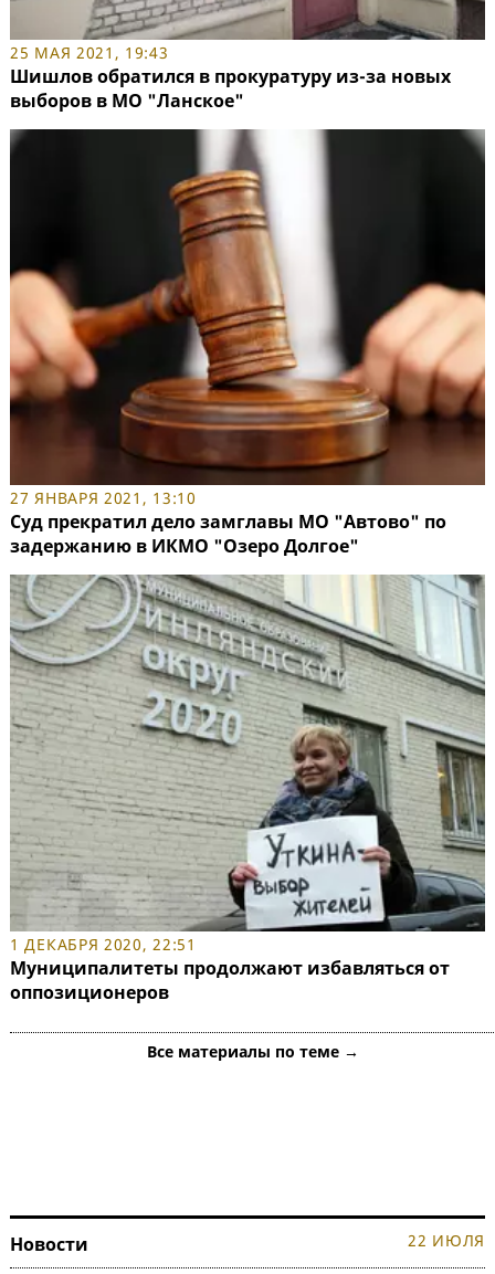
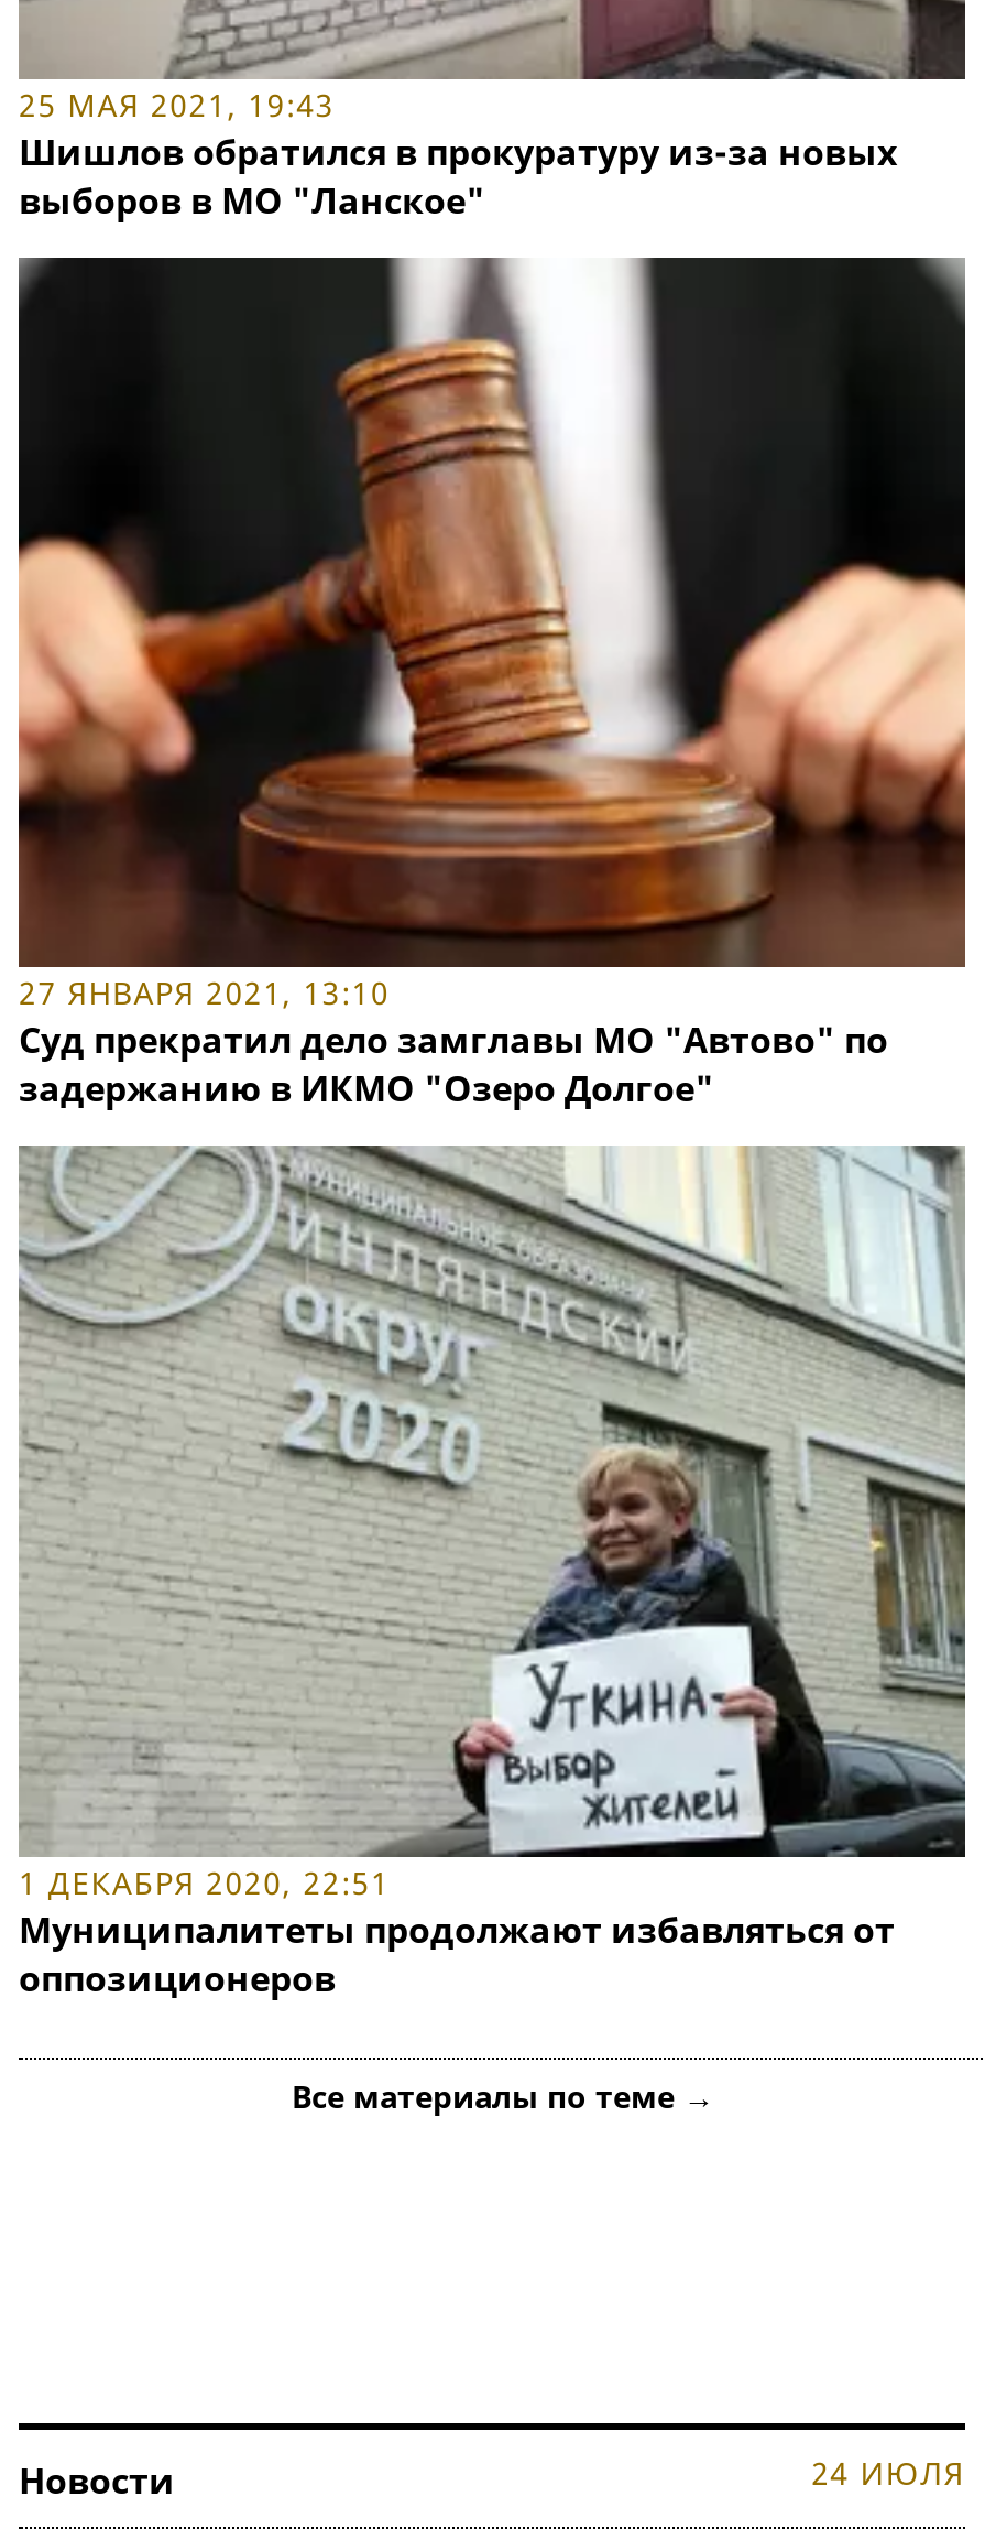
- 22 ИЮЛЯ
+ 24 ИЮЛЯ
